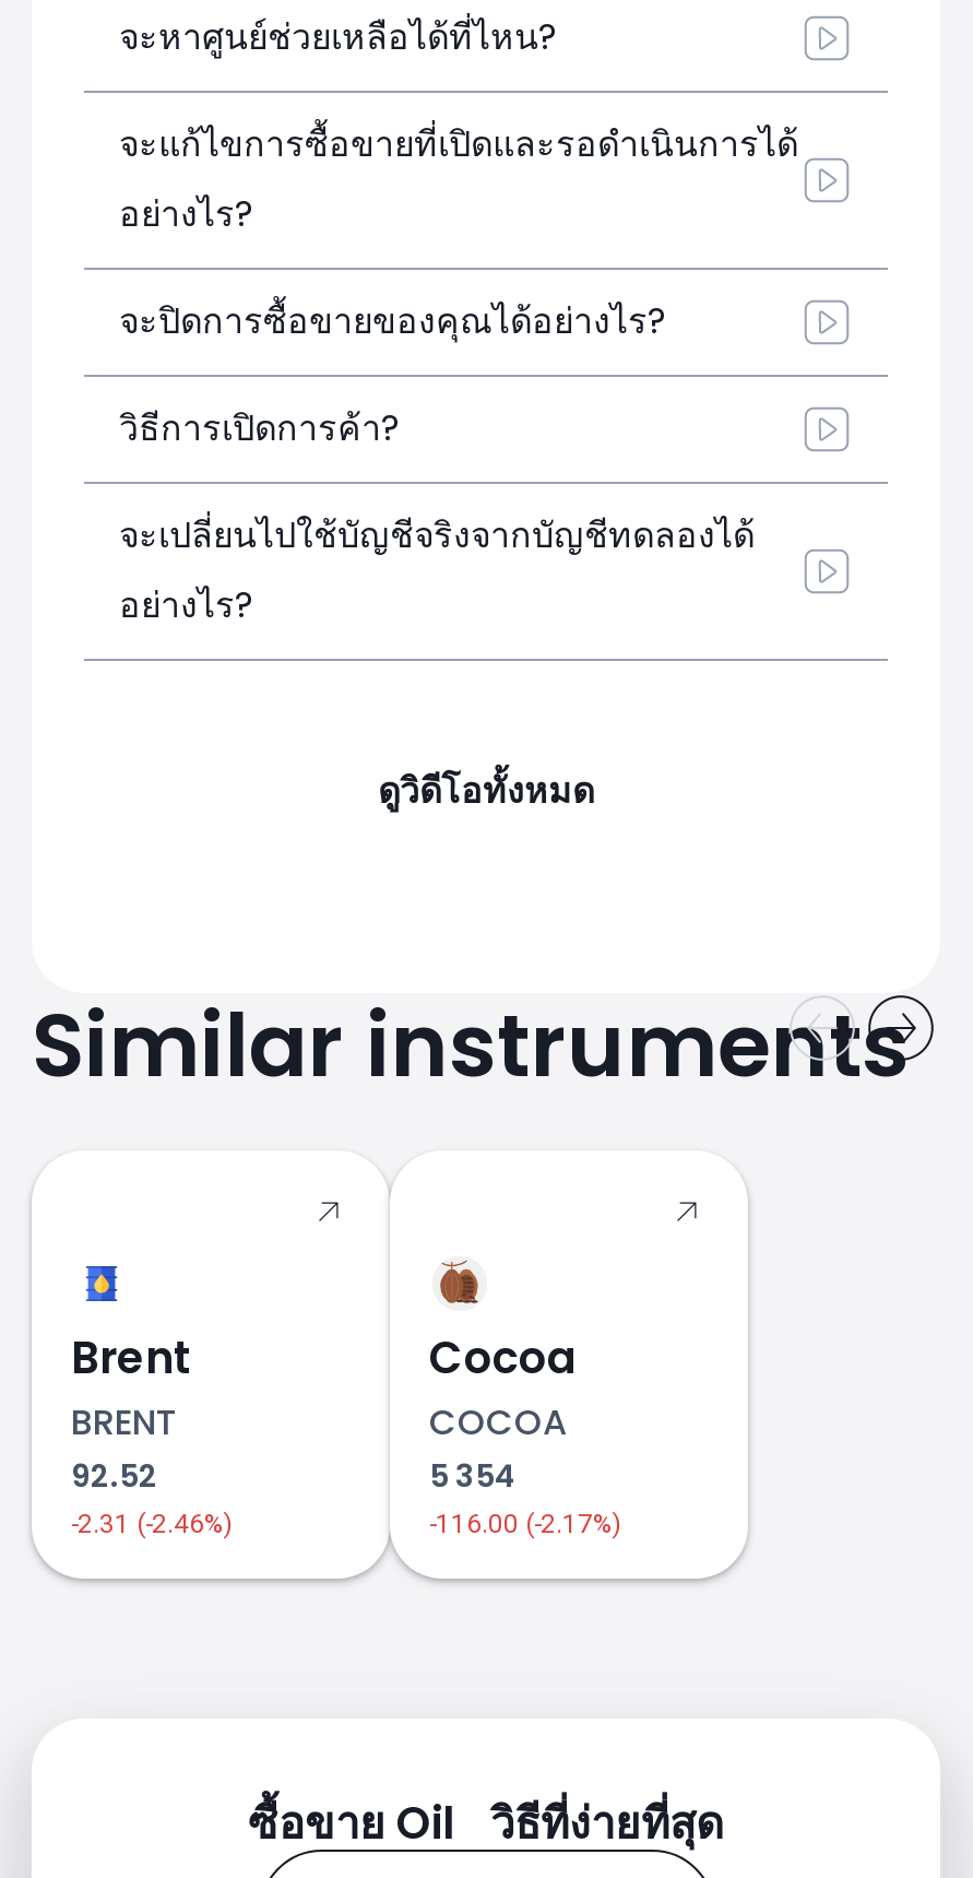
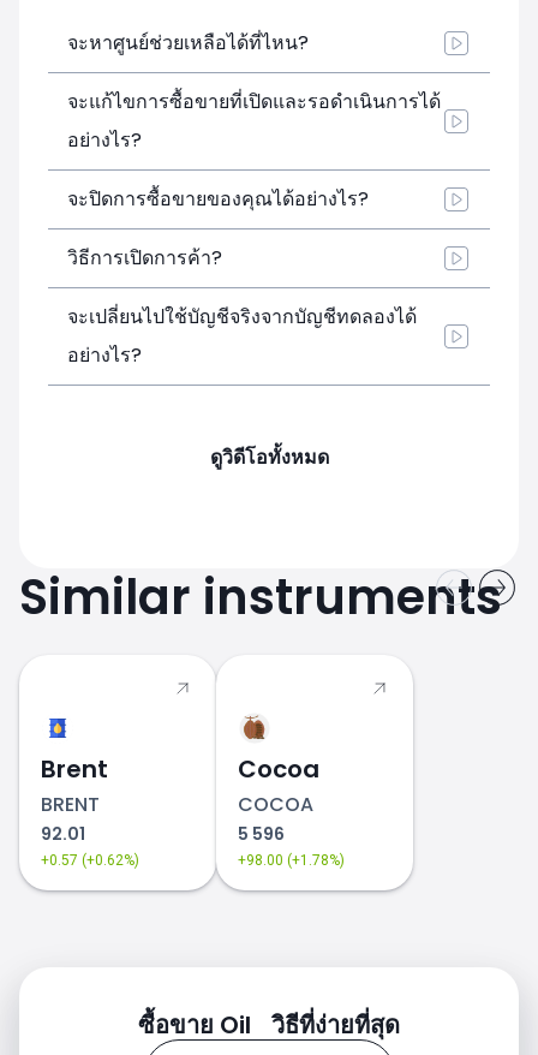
- 92.52
+ 92.01

- 5 354
+ 5 596

- -2.31 (-2.46%)
+ +0.57 (+0.62%)

- -116.00 (-2.17%)
+ +98.00 (+1.78%)
